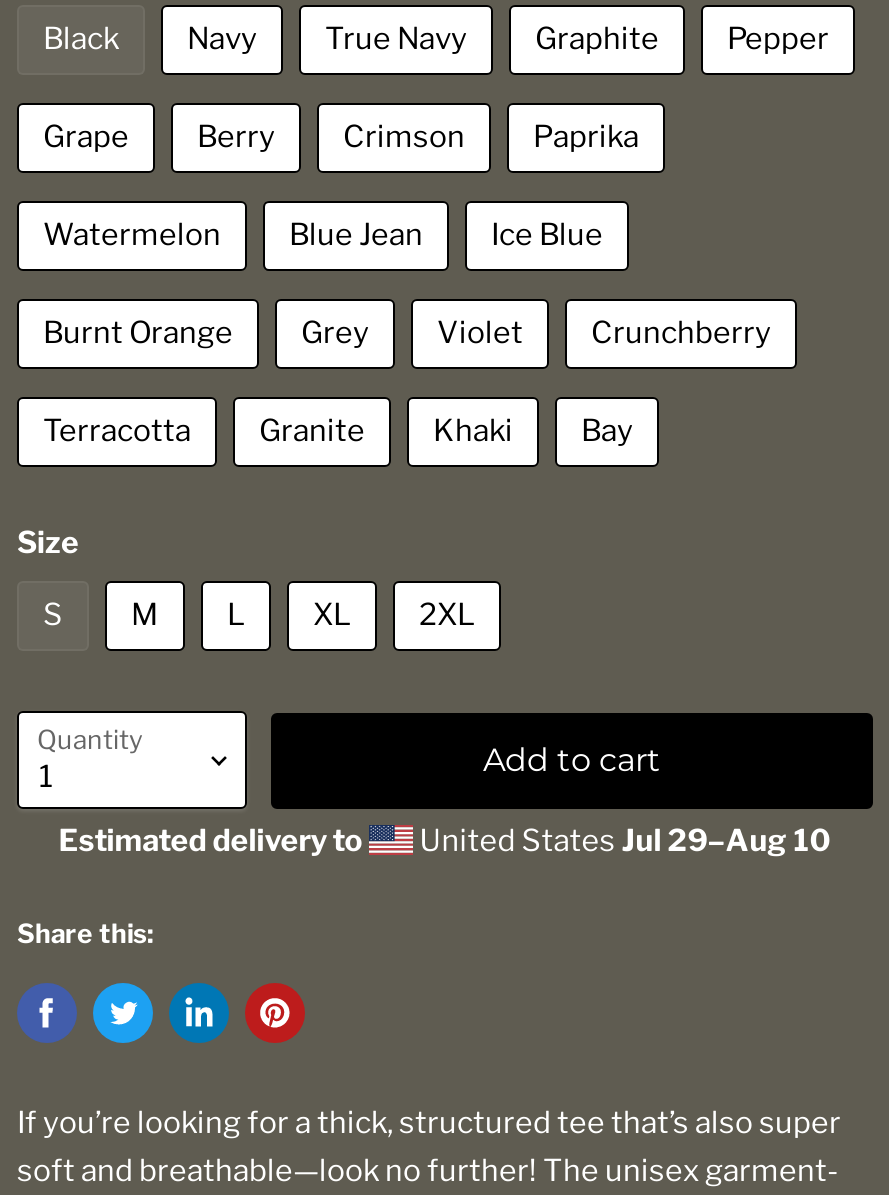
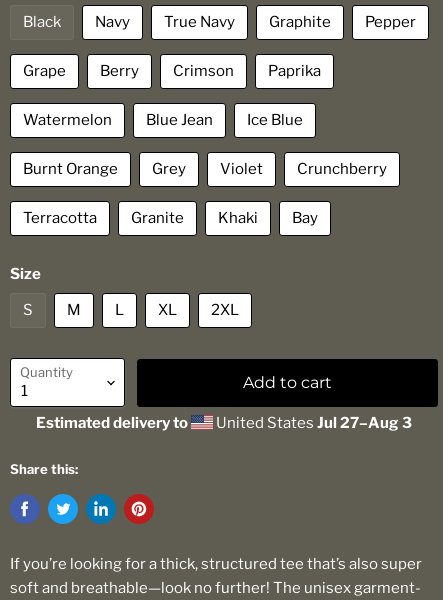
- United States Jul 29–Aug 10
+ United States Jul 27–Aug 3
